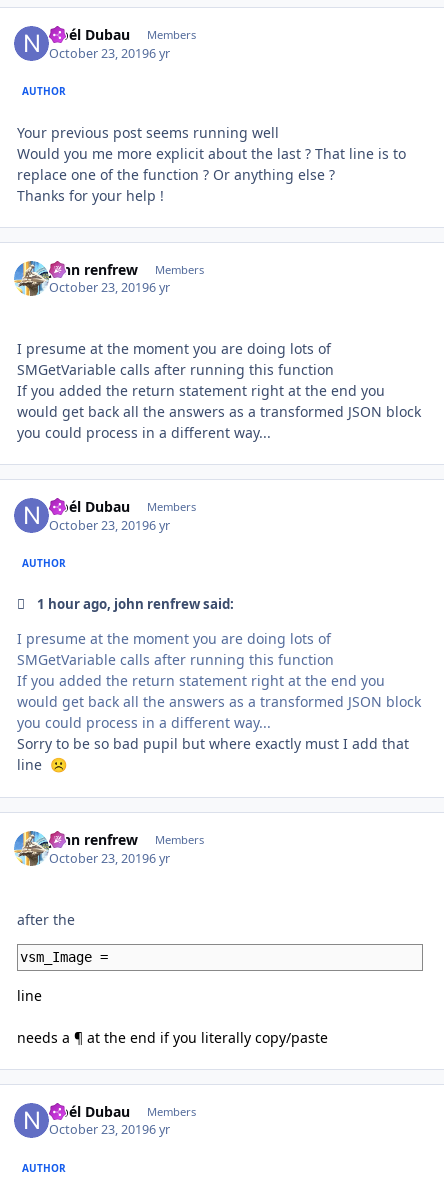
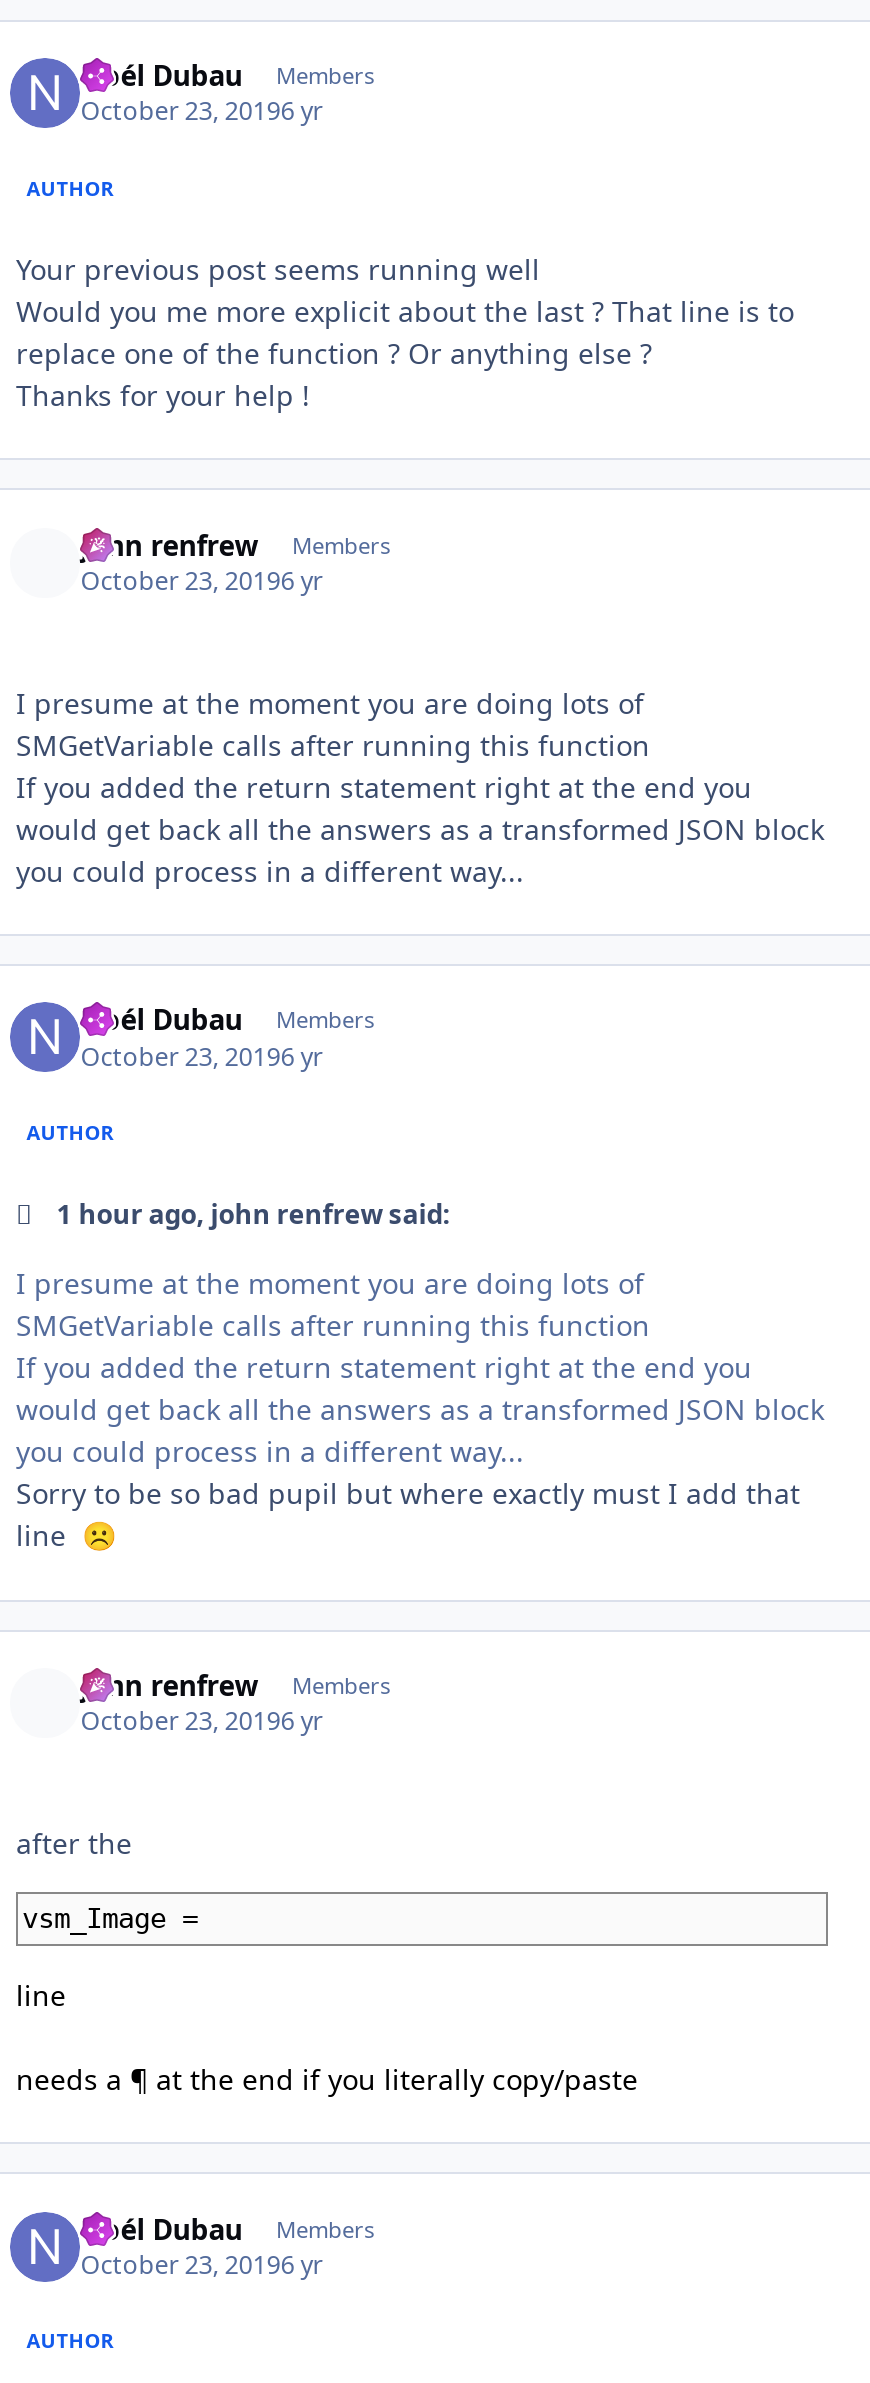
- [image]

- [image]
